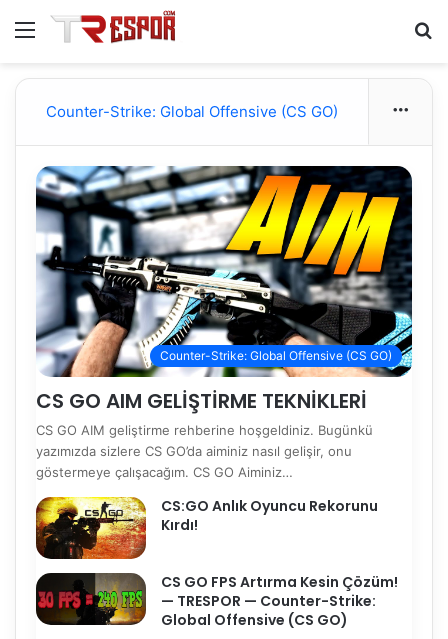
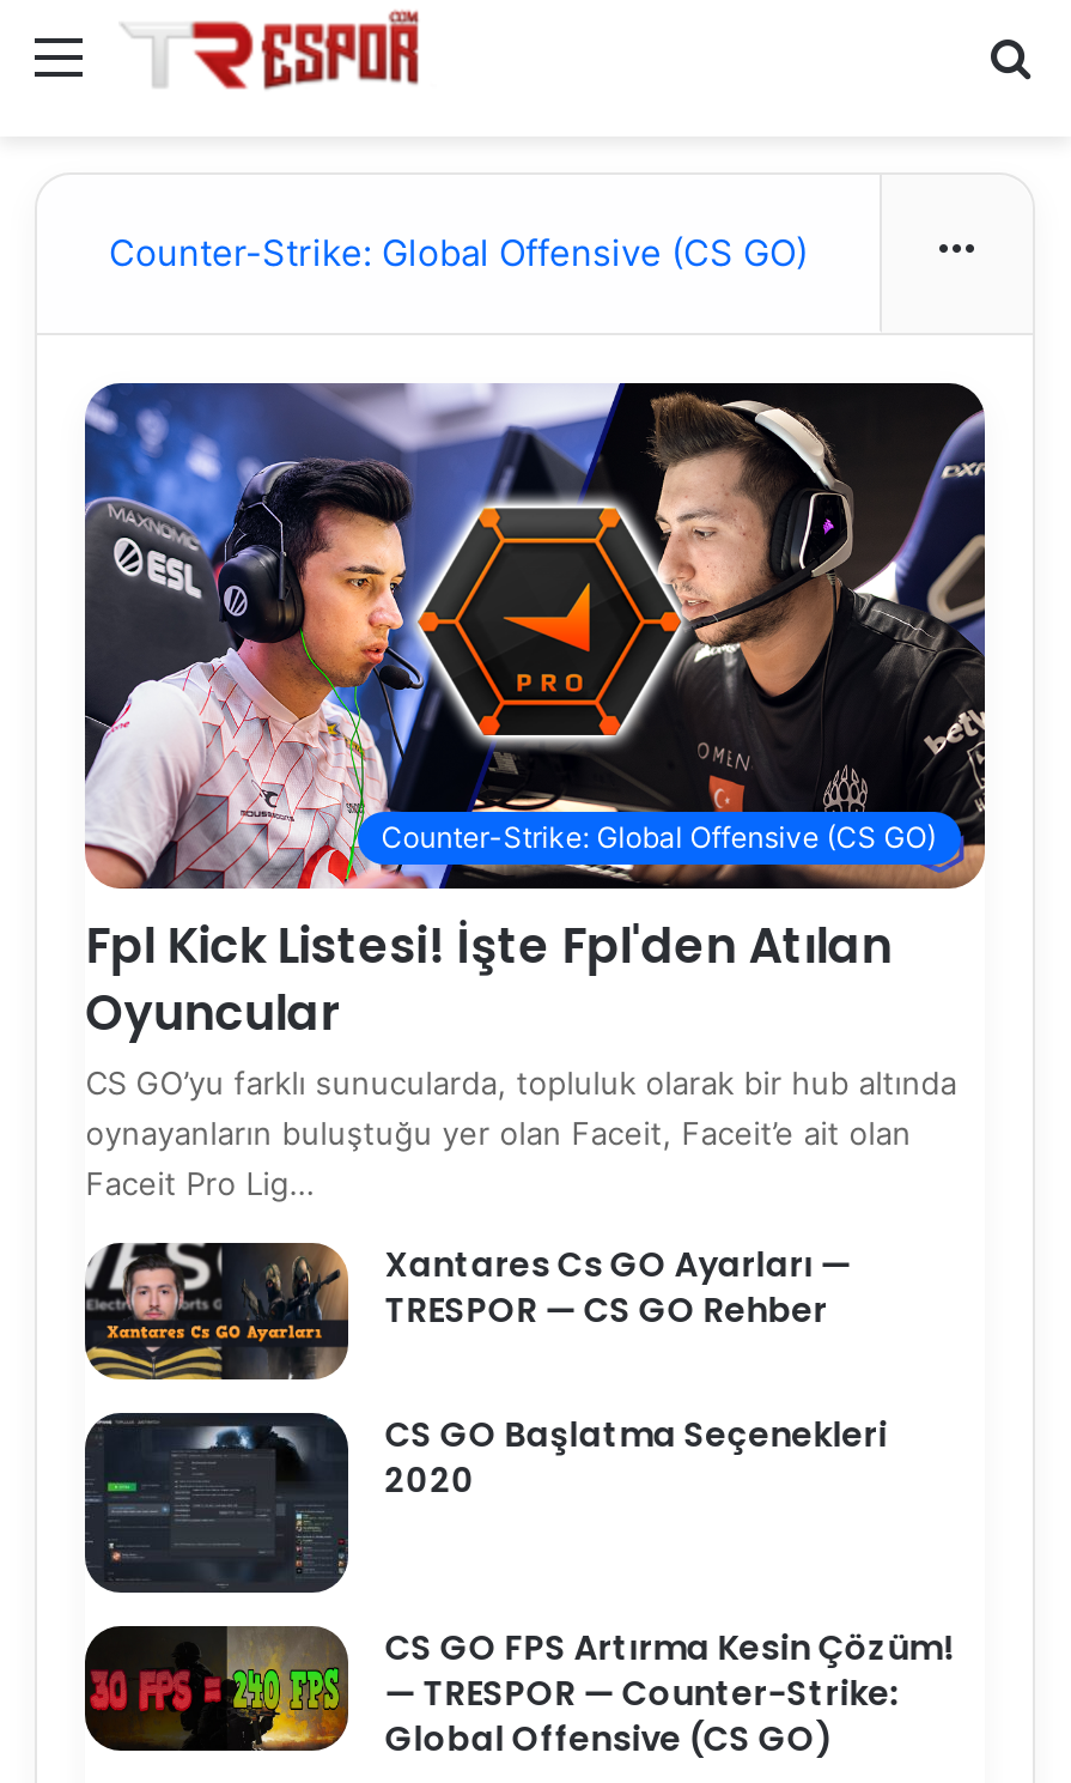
- [image]
- CS GO AIM GELİŞTİRME TEKNİKLERİ
- CS GO AIM geliştirme rehberine hoşgeldiniz. Bugünkü
- yazımızda sizlere CS GO’da aiminiz nasıl gelişir, onu
- göstermeye çalışacağım. CS GO Aiminiz…
- CS:GO Anlık Oyuncu Rekorunu
- Kırdı!
+ [image]
+ Fpl Kick Listesi! İşte Fpl'den Atılan
+ Oyuncular
+ CS GO’yu farklı sunucularda, topluluk olarak bir hub altında
+ oynayanların buluştuğu yer olan Faceit, Faceit’e ait olan
+ Faceit Pro Lig…
+ Xantares Cs GO Ayarları —
+ TRESPOR — CS GO Rehber
+ CS GO Başlatma Seçenekleri
+ 2020

- [image]
+ [image]
